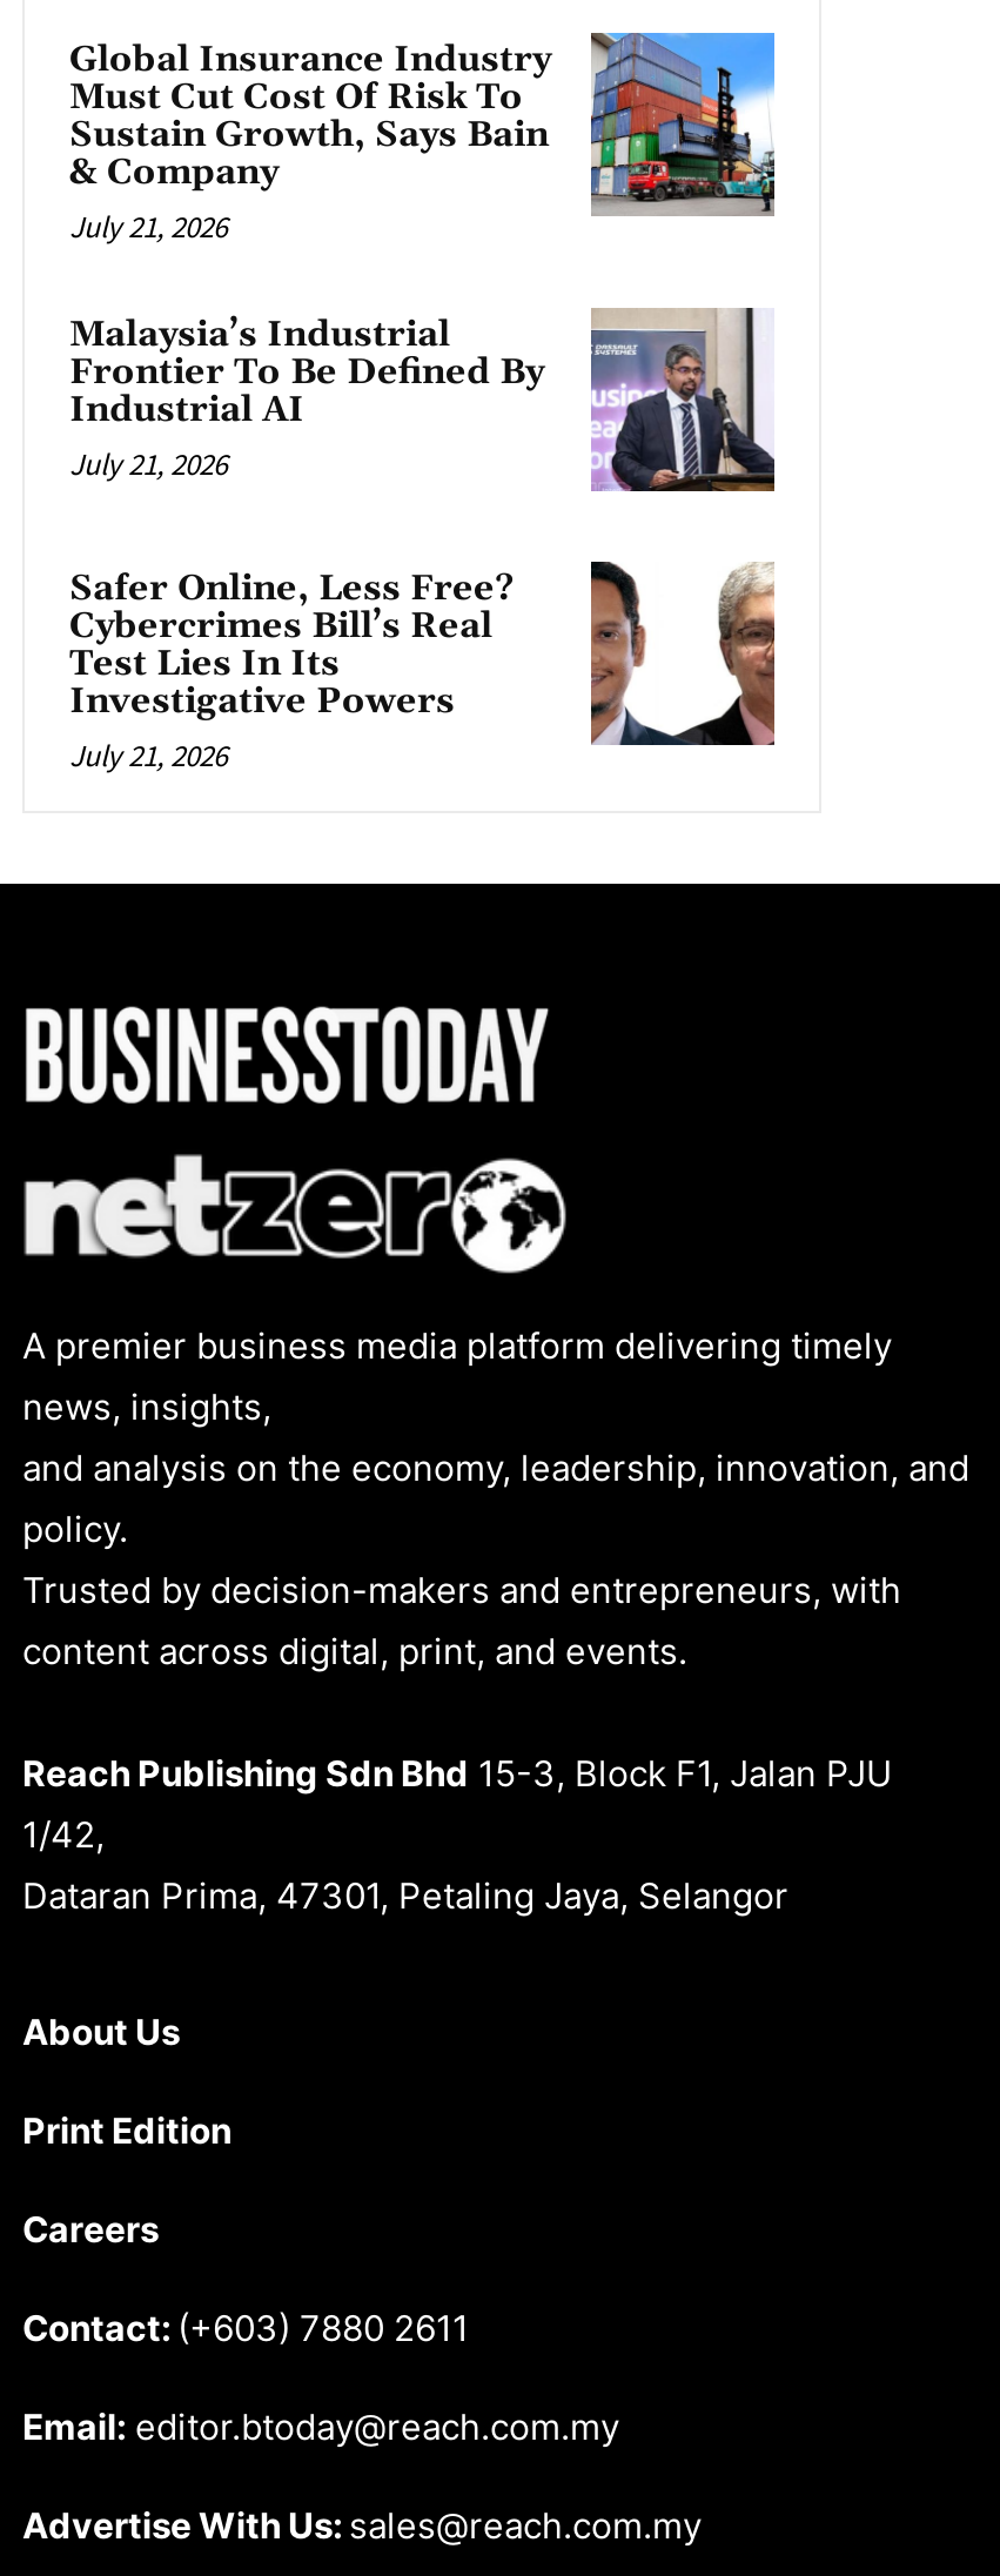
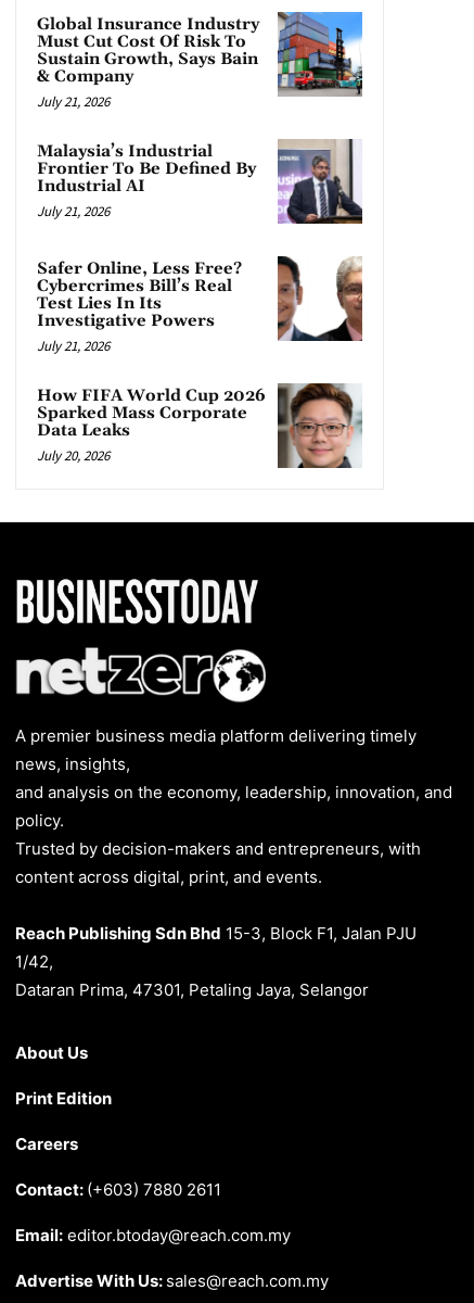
+ [image]
+ How FIFA World Cup 2026
+ Sparked Mass Corporate
+ Data Leaks
+ July 20, 2026
